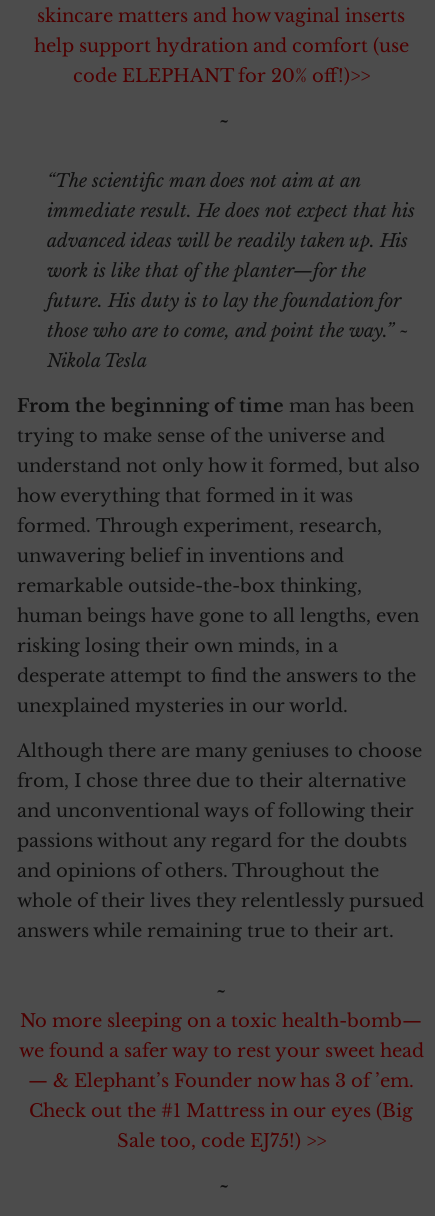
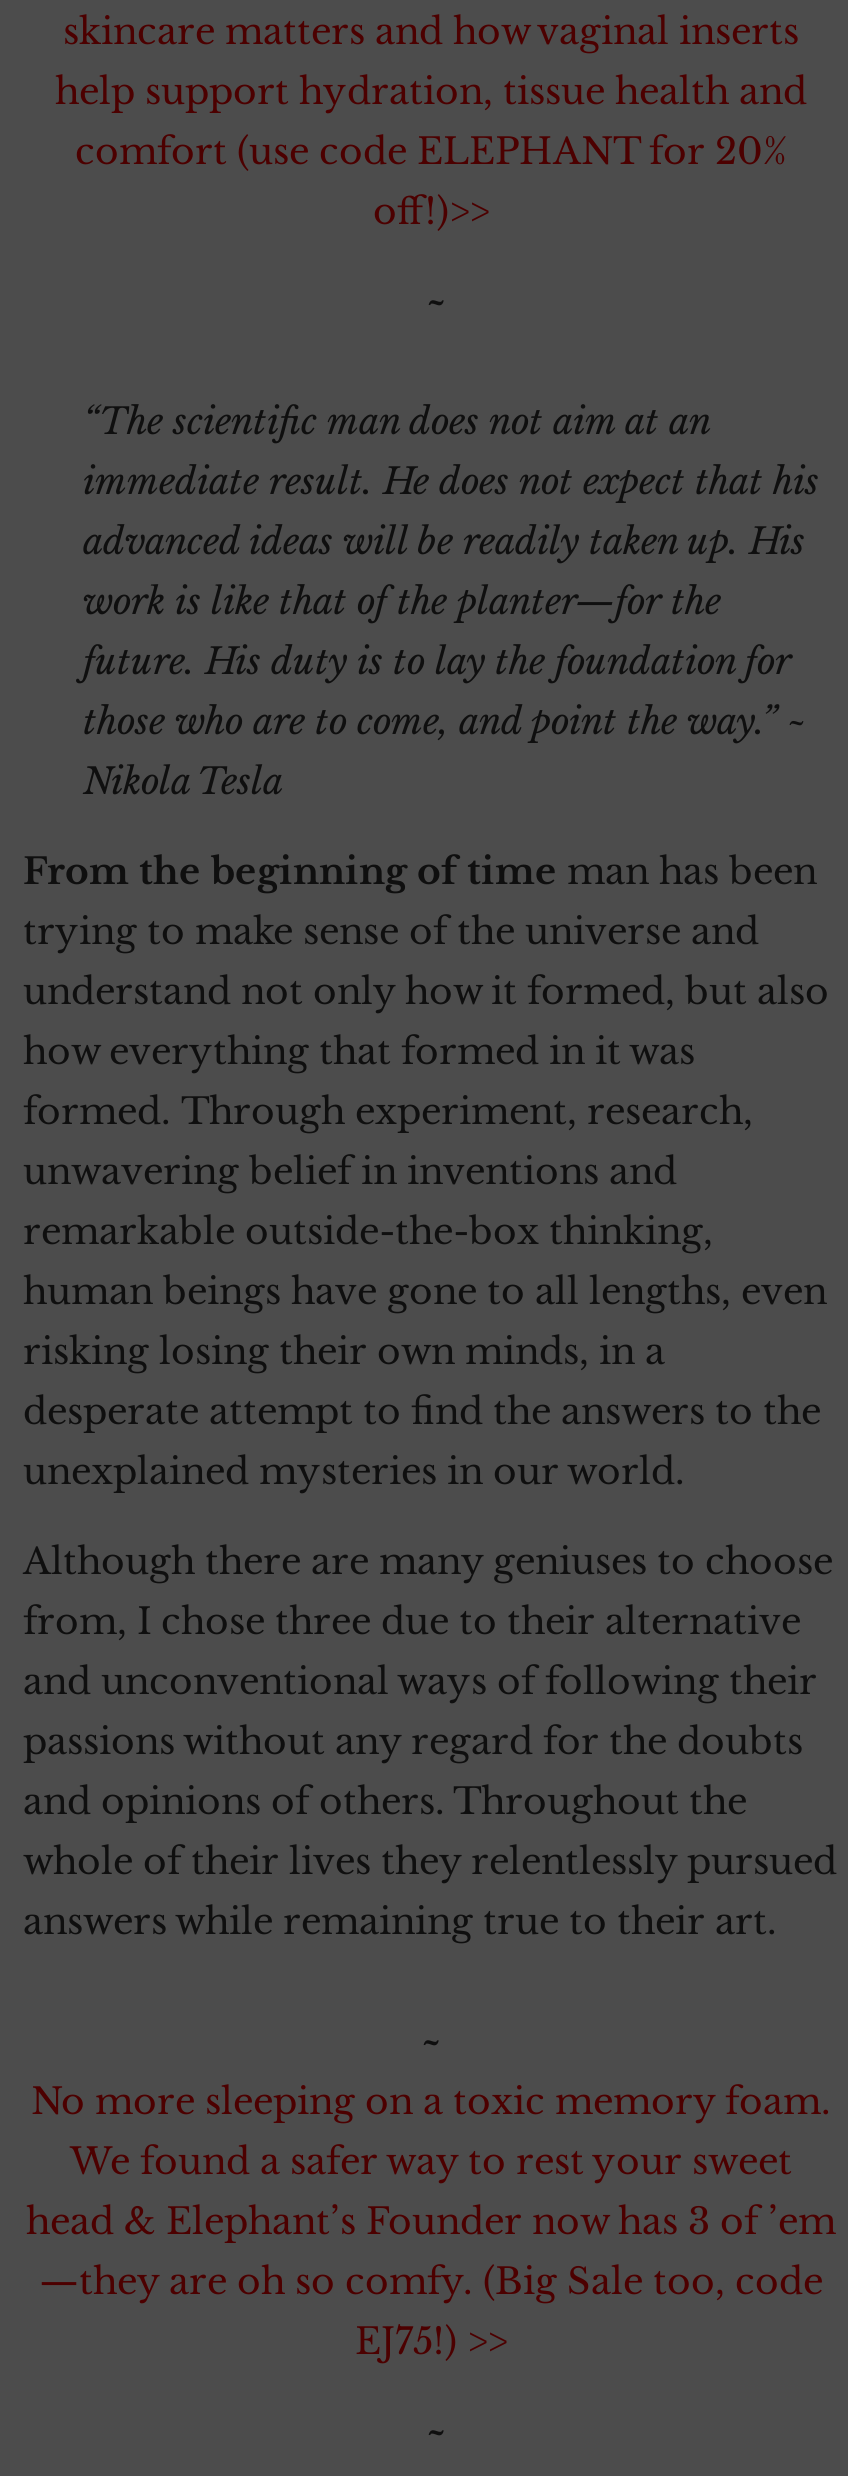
- help support hydration and comfort (use
- code ELEPHANT for 20% off!)>>
+ help support hydration, tissue health and
+ comfort (use code ELEPHANT for 20%
+ off!)>>

- No more sleeping on a toxic health-bomb—
- we found a safer way to rest your sweet head
- — & Elephant’s Founder now has 3 of ’em.
- Check out the #1 Mattress in our eyes (Big
- Sale too, code EJ75!) >>
+ No more sleeping on a toxic memory foam.
+ We found a safer way to rest your sweet
+ head & Elephant’s Founder now has 3 of ’em
+ —they are oh so comfy. (Big Sale too, code
+ EJ75!) >>
